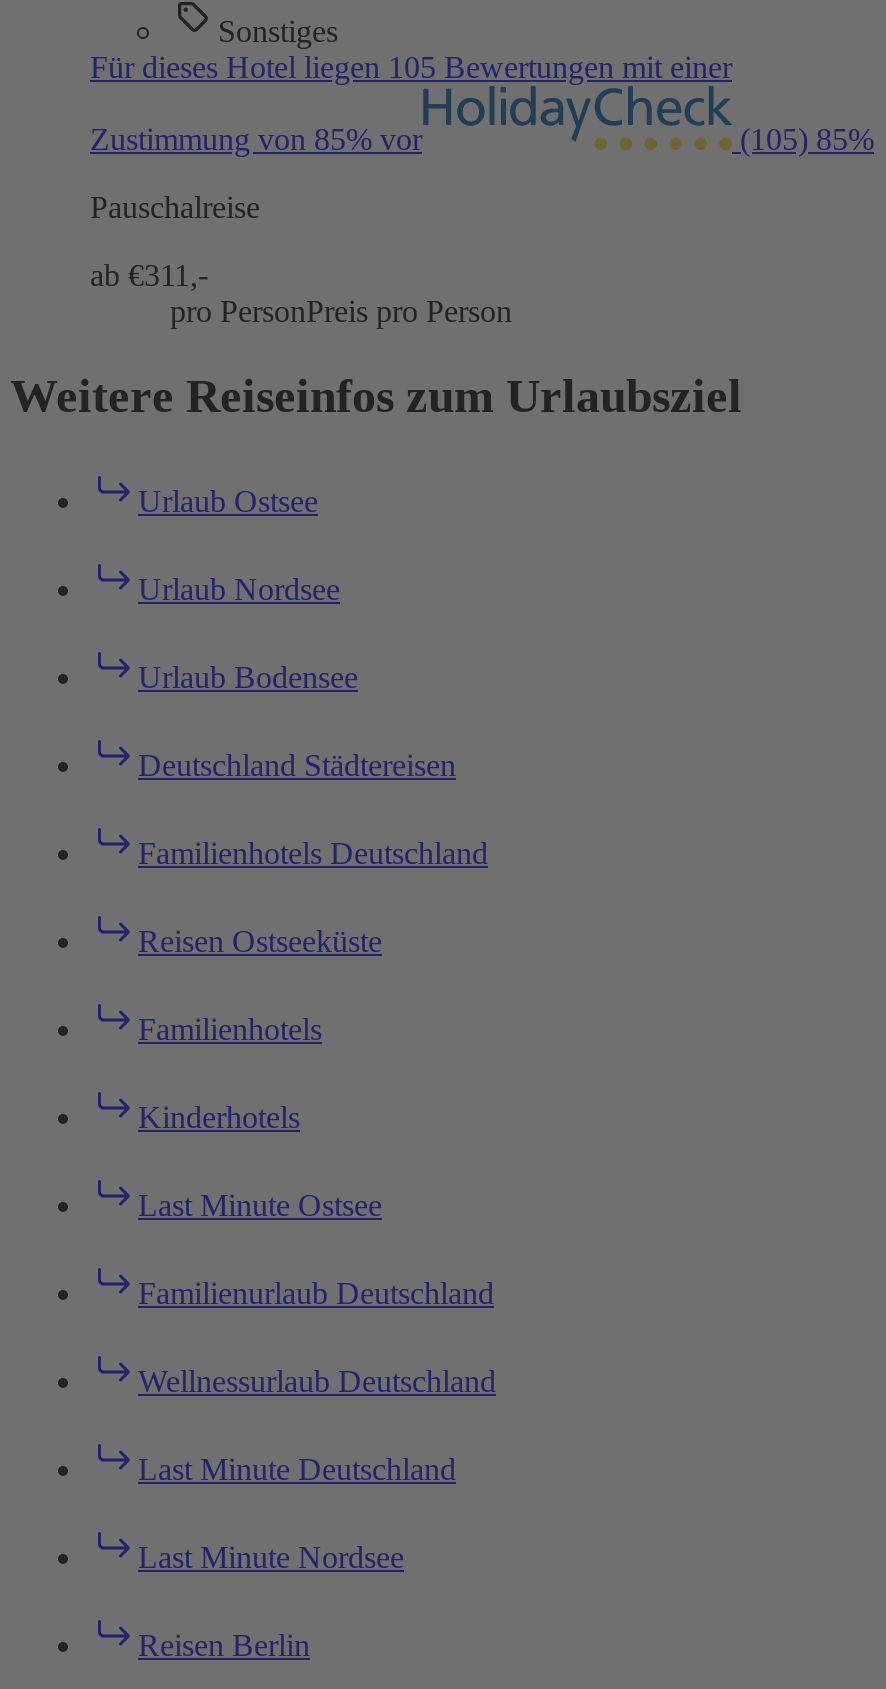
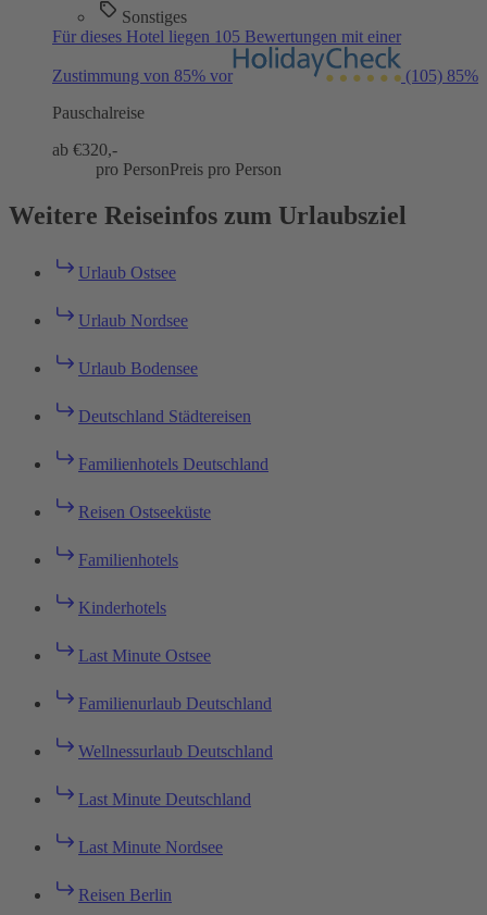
- ab €311,-
+ ab €320,-
